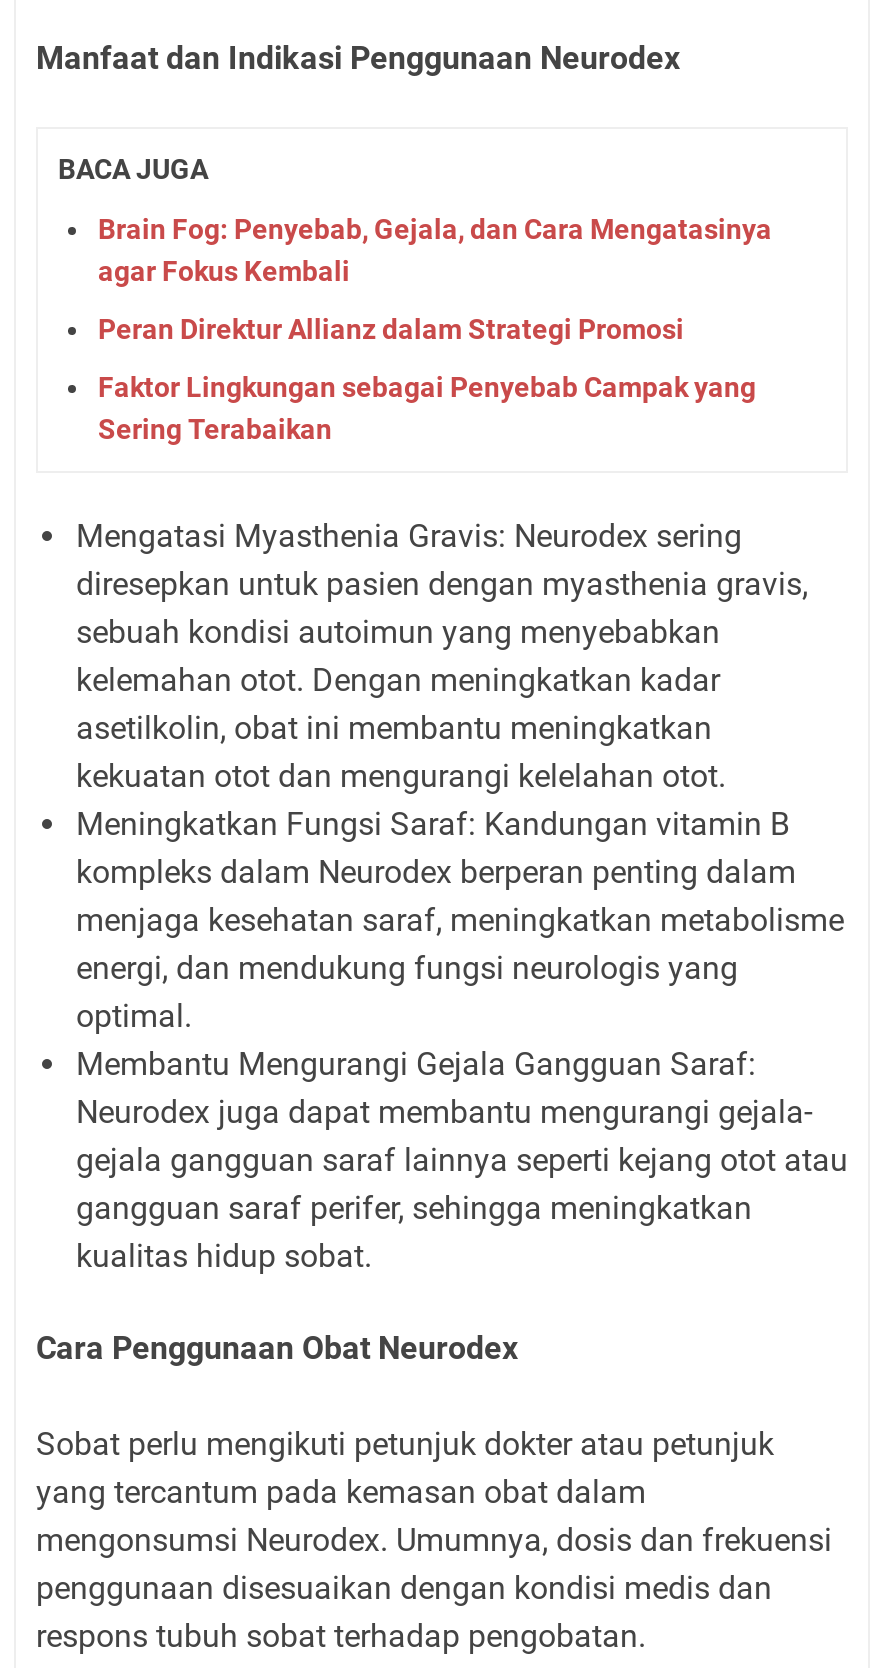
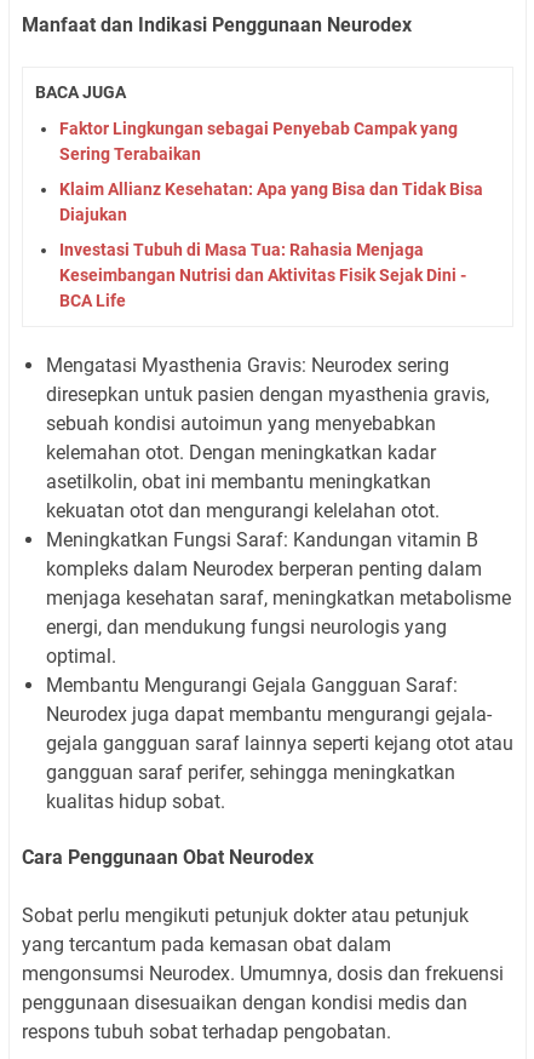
- Brain Fog: Penyebab, Gejala, dan Cara Mengatasinya
- agar Fokus Kembali
- Peran Direktur Allianz dalam Strategi Promosi

moved up: Faktor Lingkungan sebagai Penyebab Campak yang | Sering Terabaikan

+ Klaim Allianz Kesehatan: Apa yang Bisa dan Tidak Bisa
+ Diajukan
+ Investasi Tubuh di Masa Tua: Rahasia Menjaga
+ Keseimbangan Nutrisi dan Aktivitas Fisik Sejak Dini -
+ BCA Life
